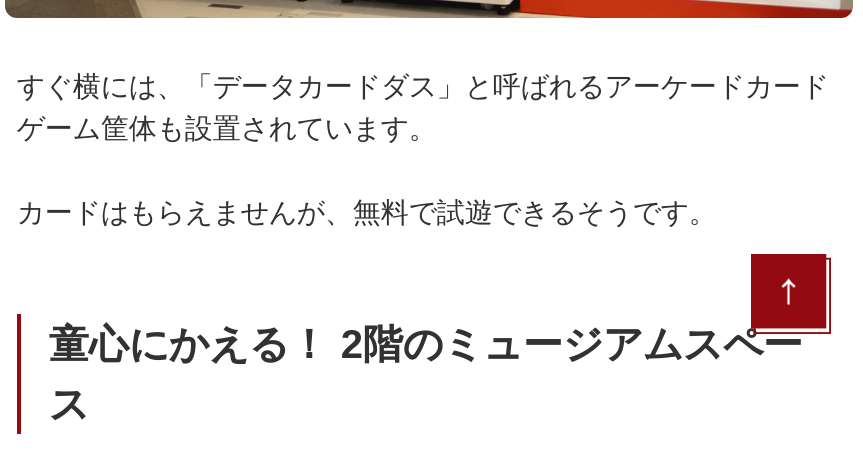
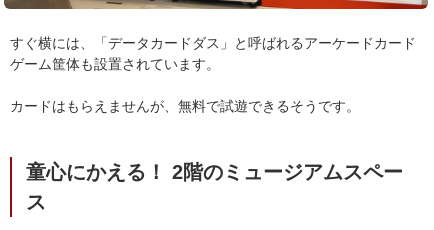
- [image]
